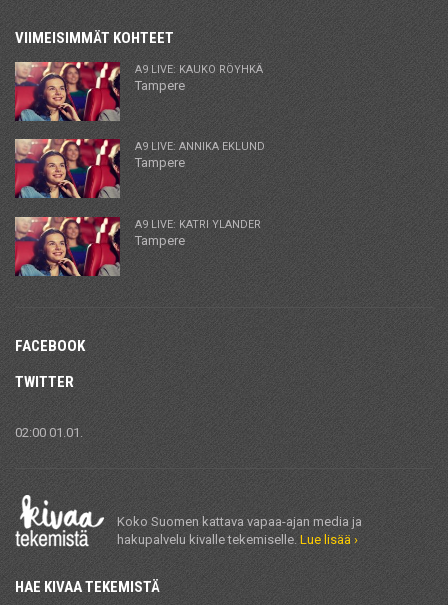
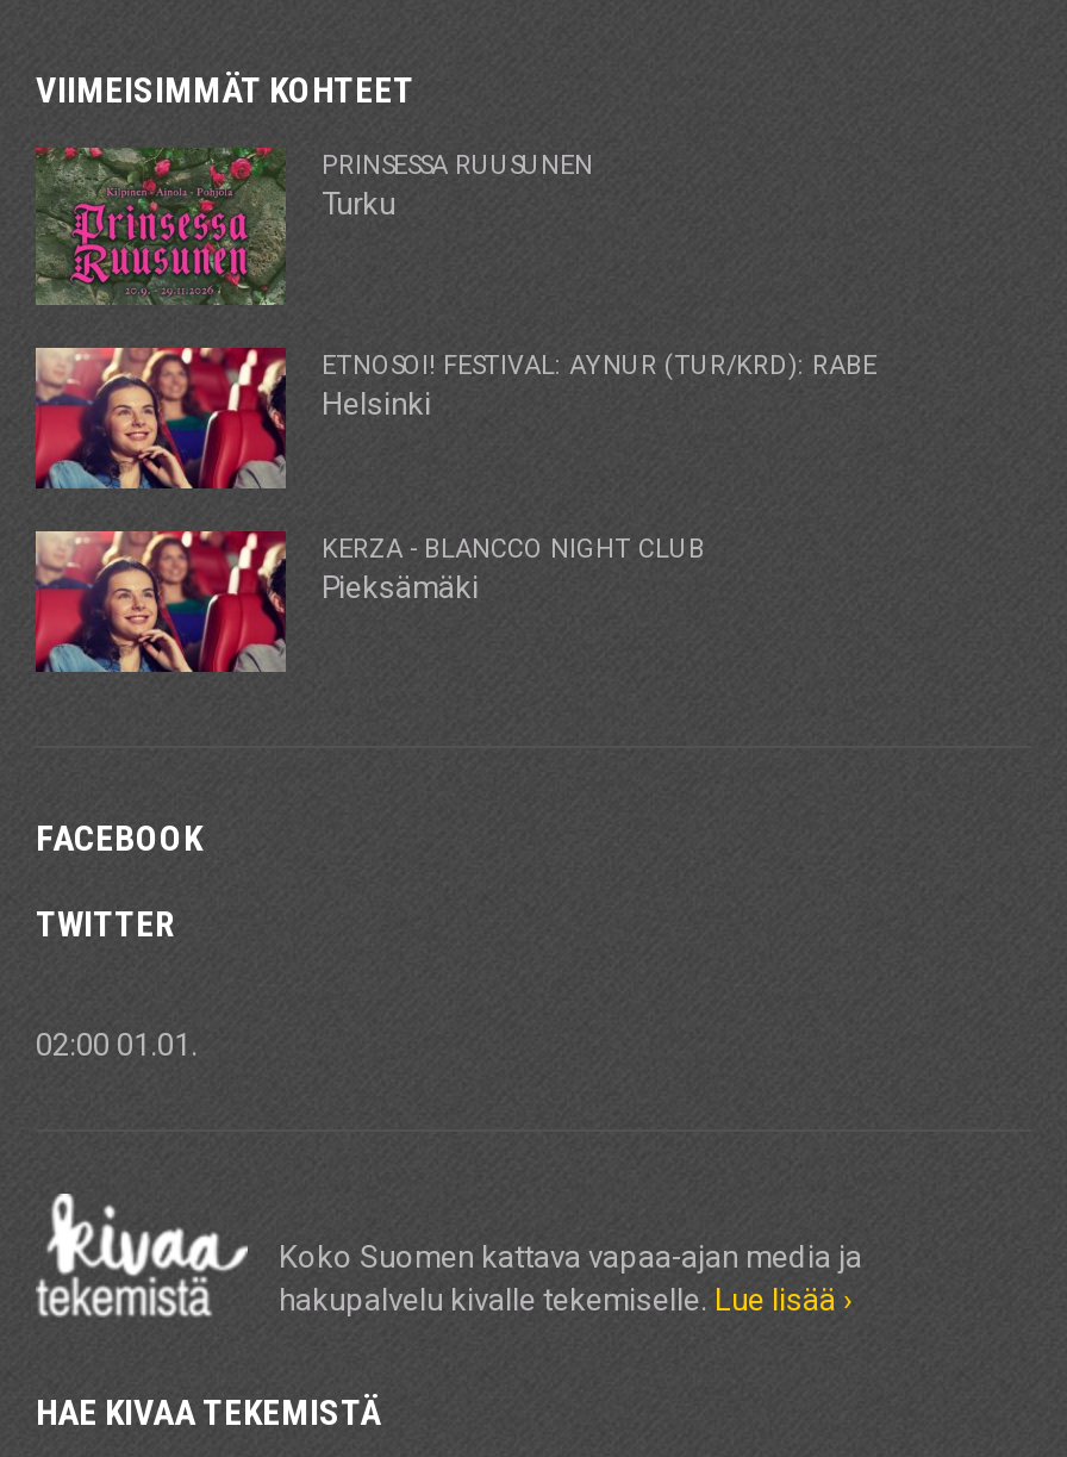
- [image]
- A9 LIVE: KAUKO RÖYHKÄ
- Tampere
+ [image]
+ PRINSESSA RUUSUNEN
+ Turku

- A9 LIVE: ANNIKA EKLUND
- Tampere
+ ETNOSOI! FESTIVAL: AYNUR (TUR/KRD): RABE
+ Helsinki

- A9 LIVE: KATRI YLANDER
- Tampere
+ KERZA - BLANCCO NIGHT CLUB
+ Pieksämäki
